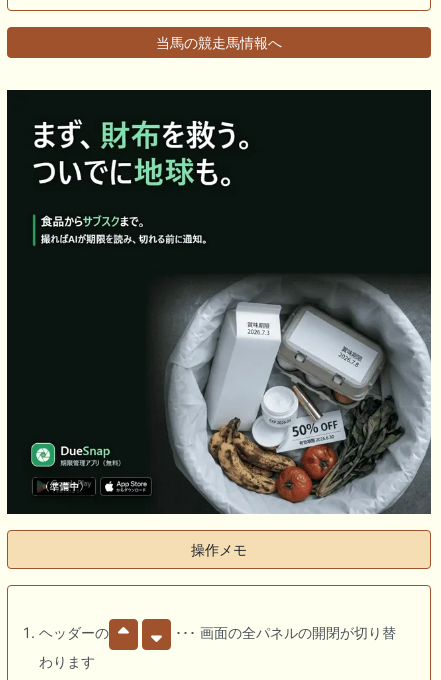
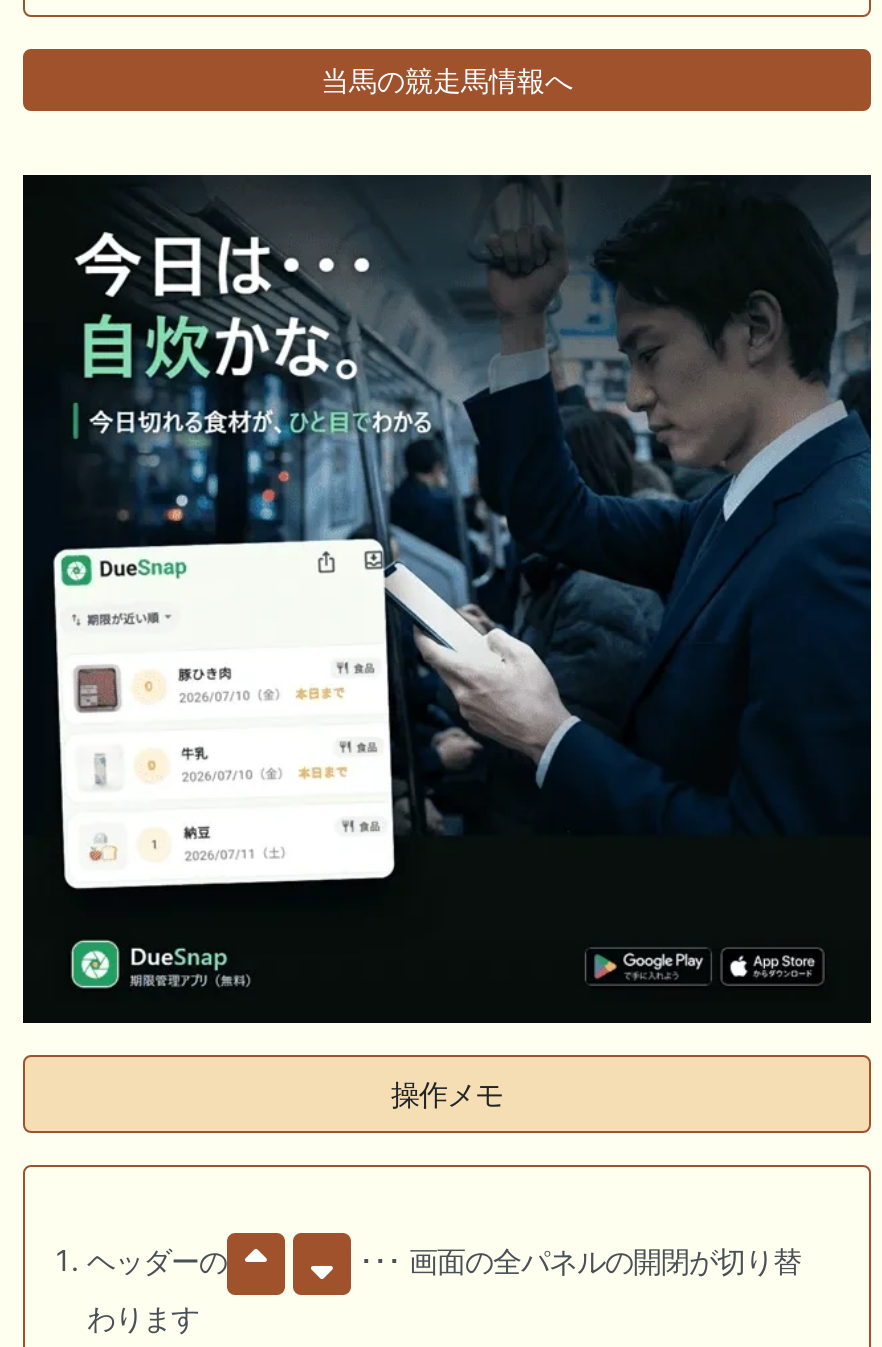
- [image]
+ [image]
